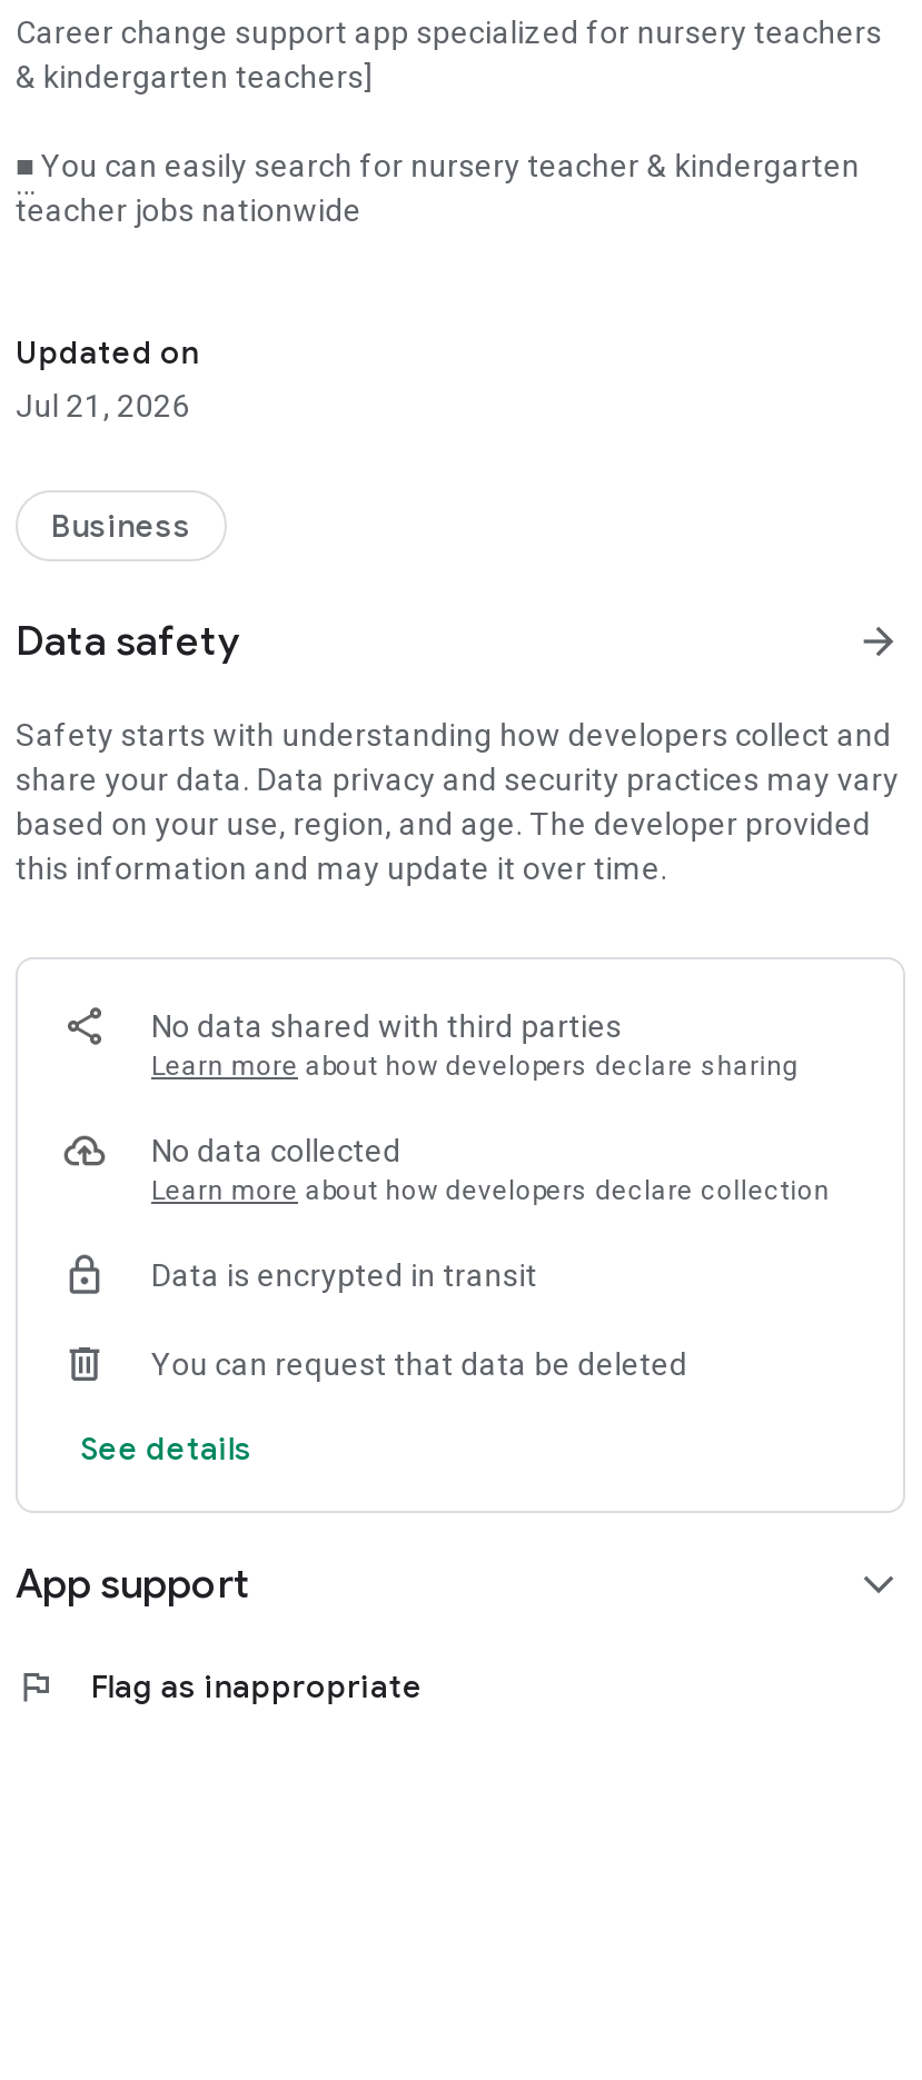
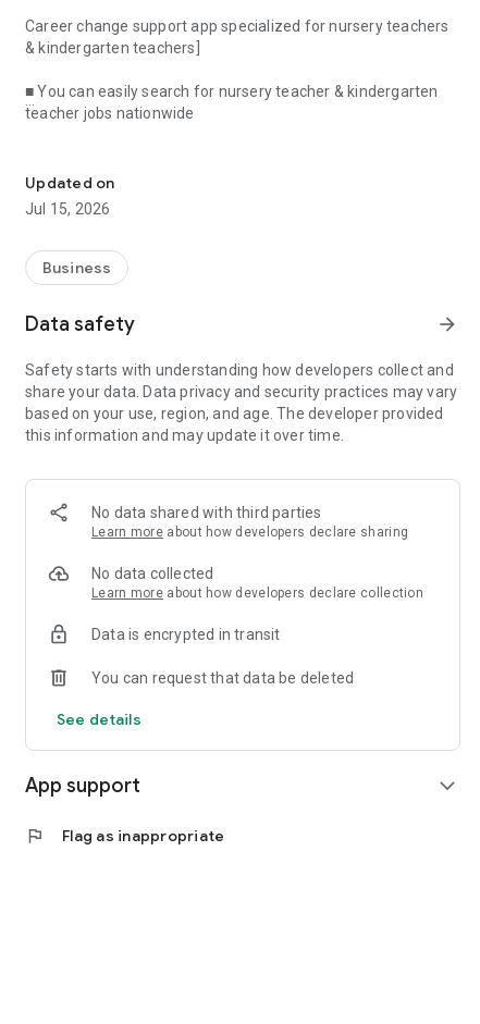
- Jul 21, 2026
+ Jul 15, 2026
